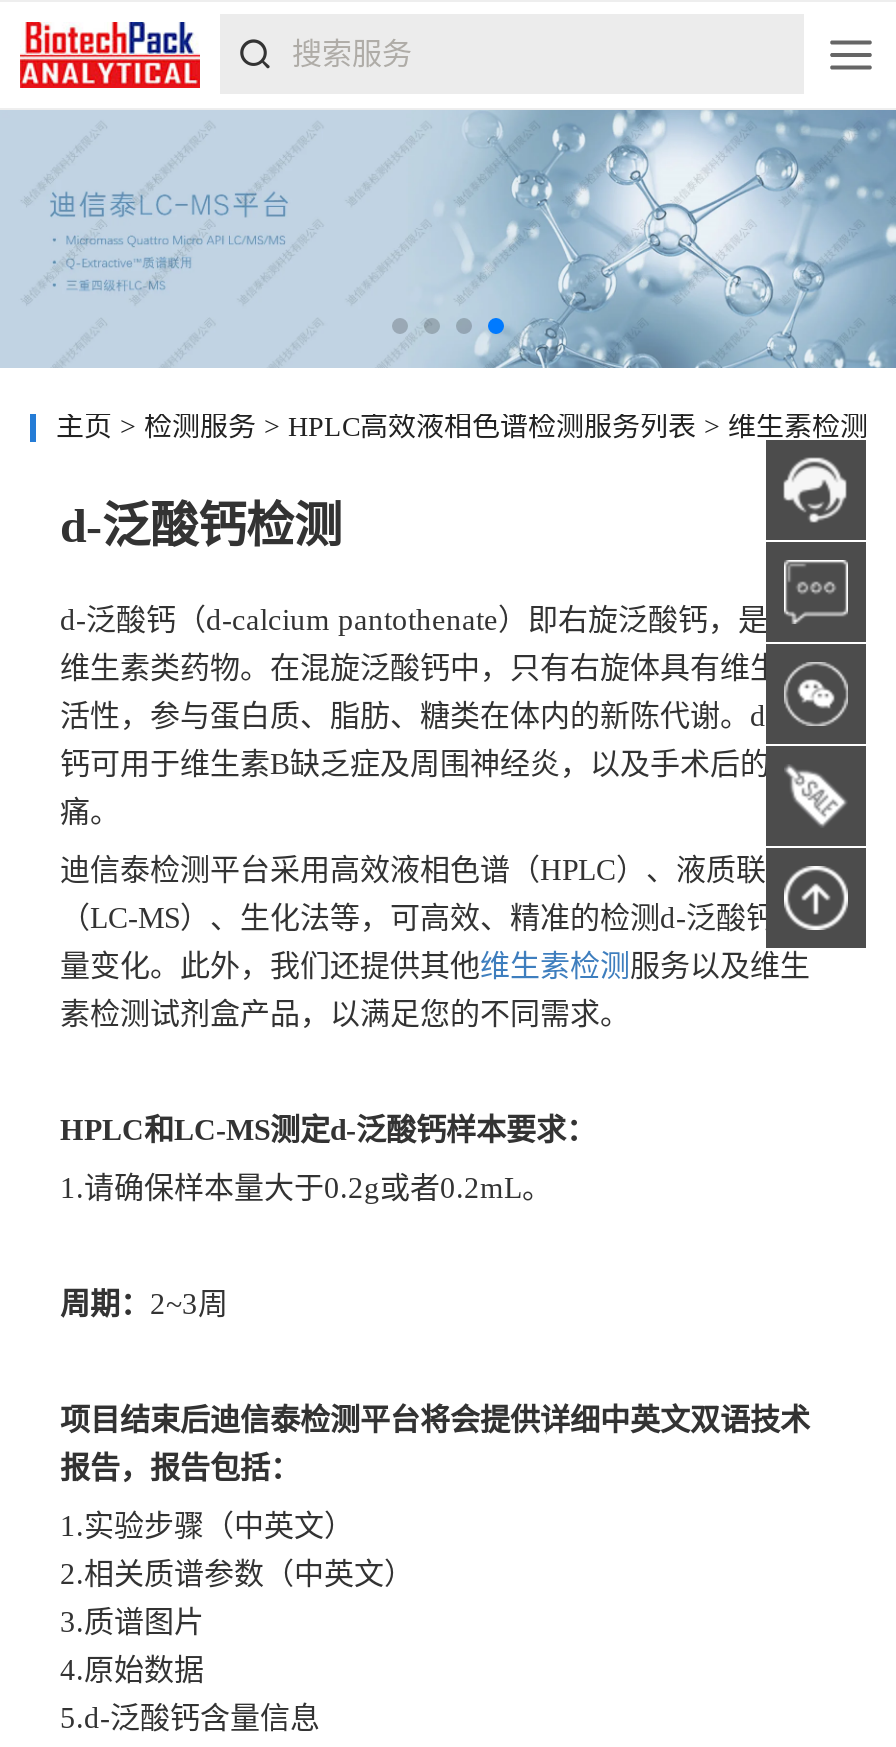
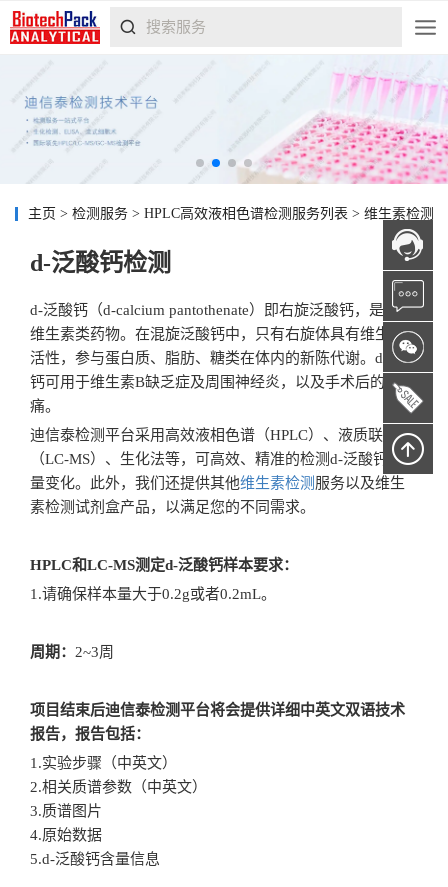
- [image]
+ [image]
